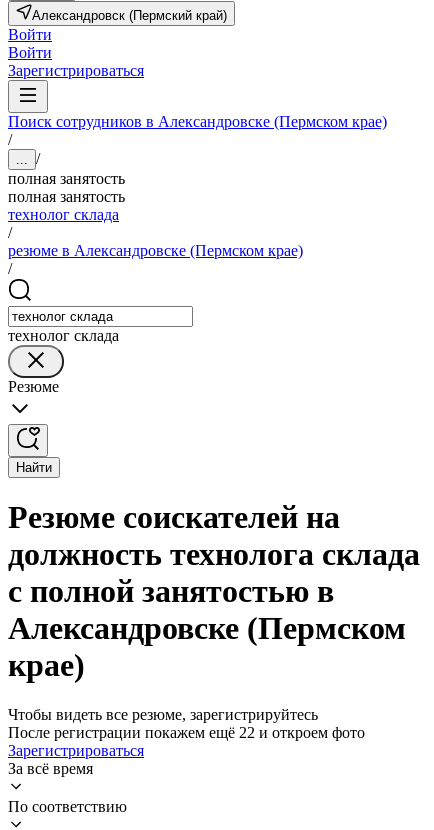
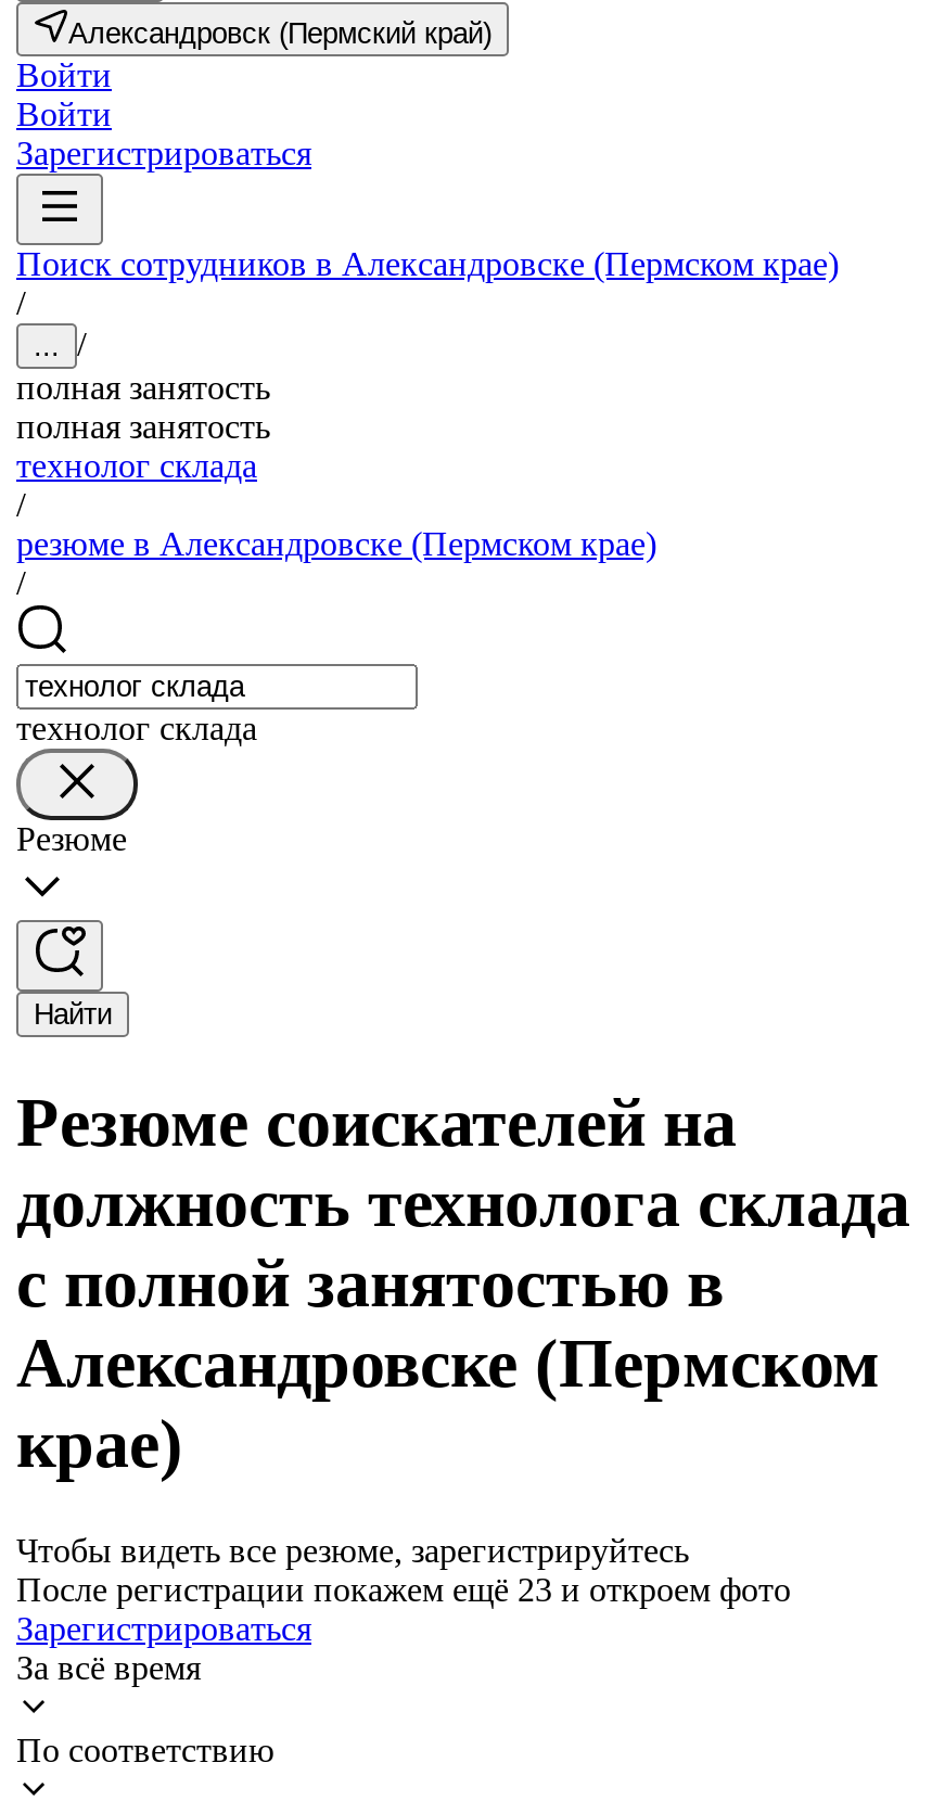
- После регистрации покажем ещё 22 и откроем фото
+ После регистрации покажем ещё 23 и откроем фото
